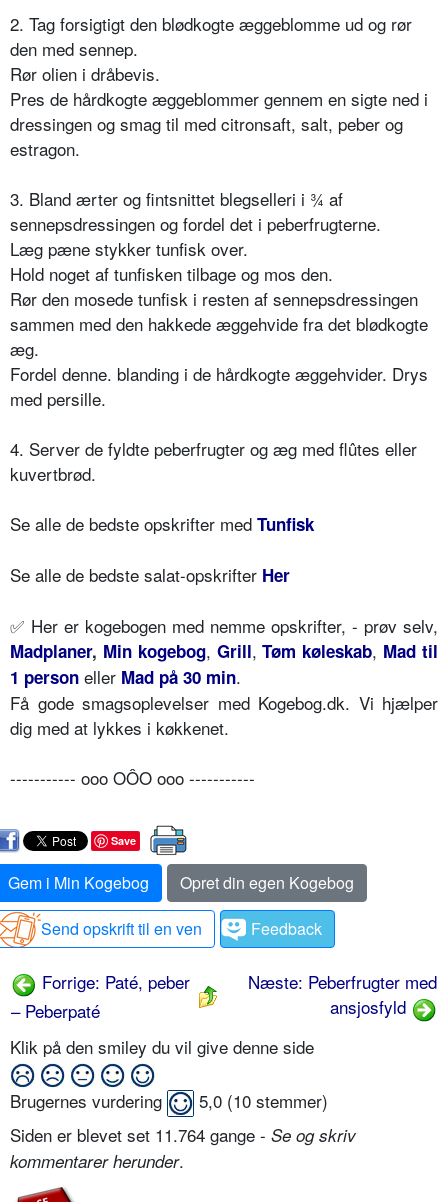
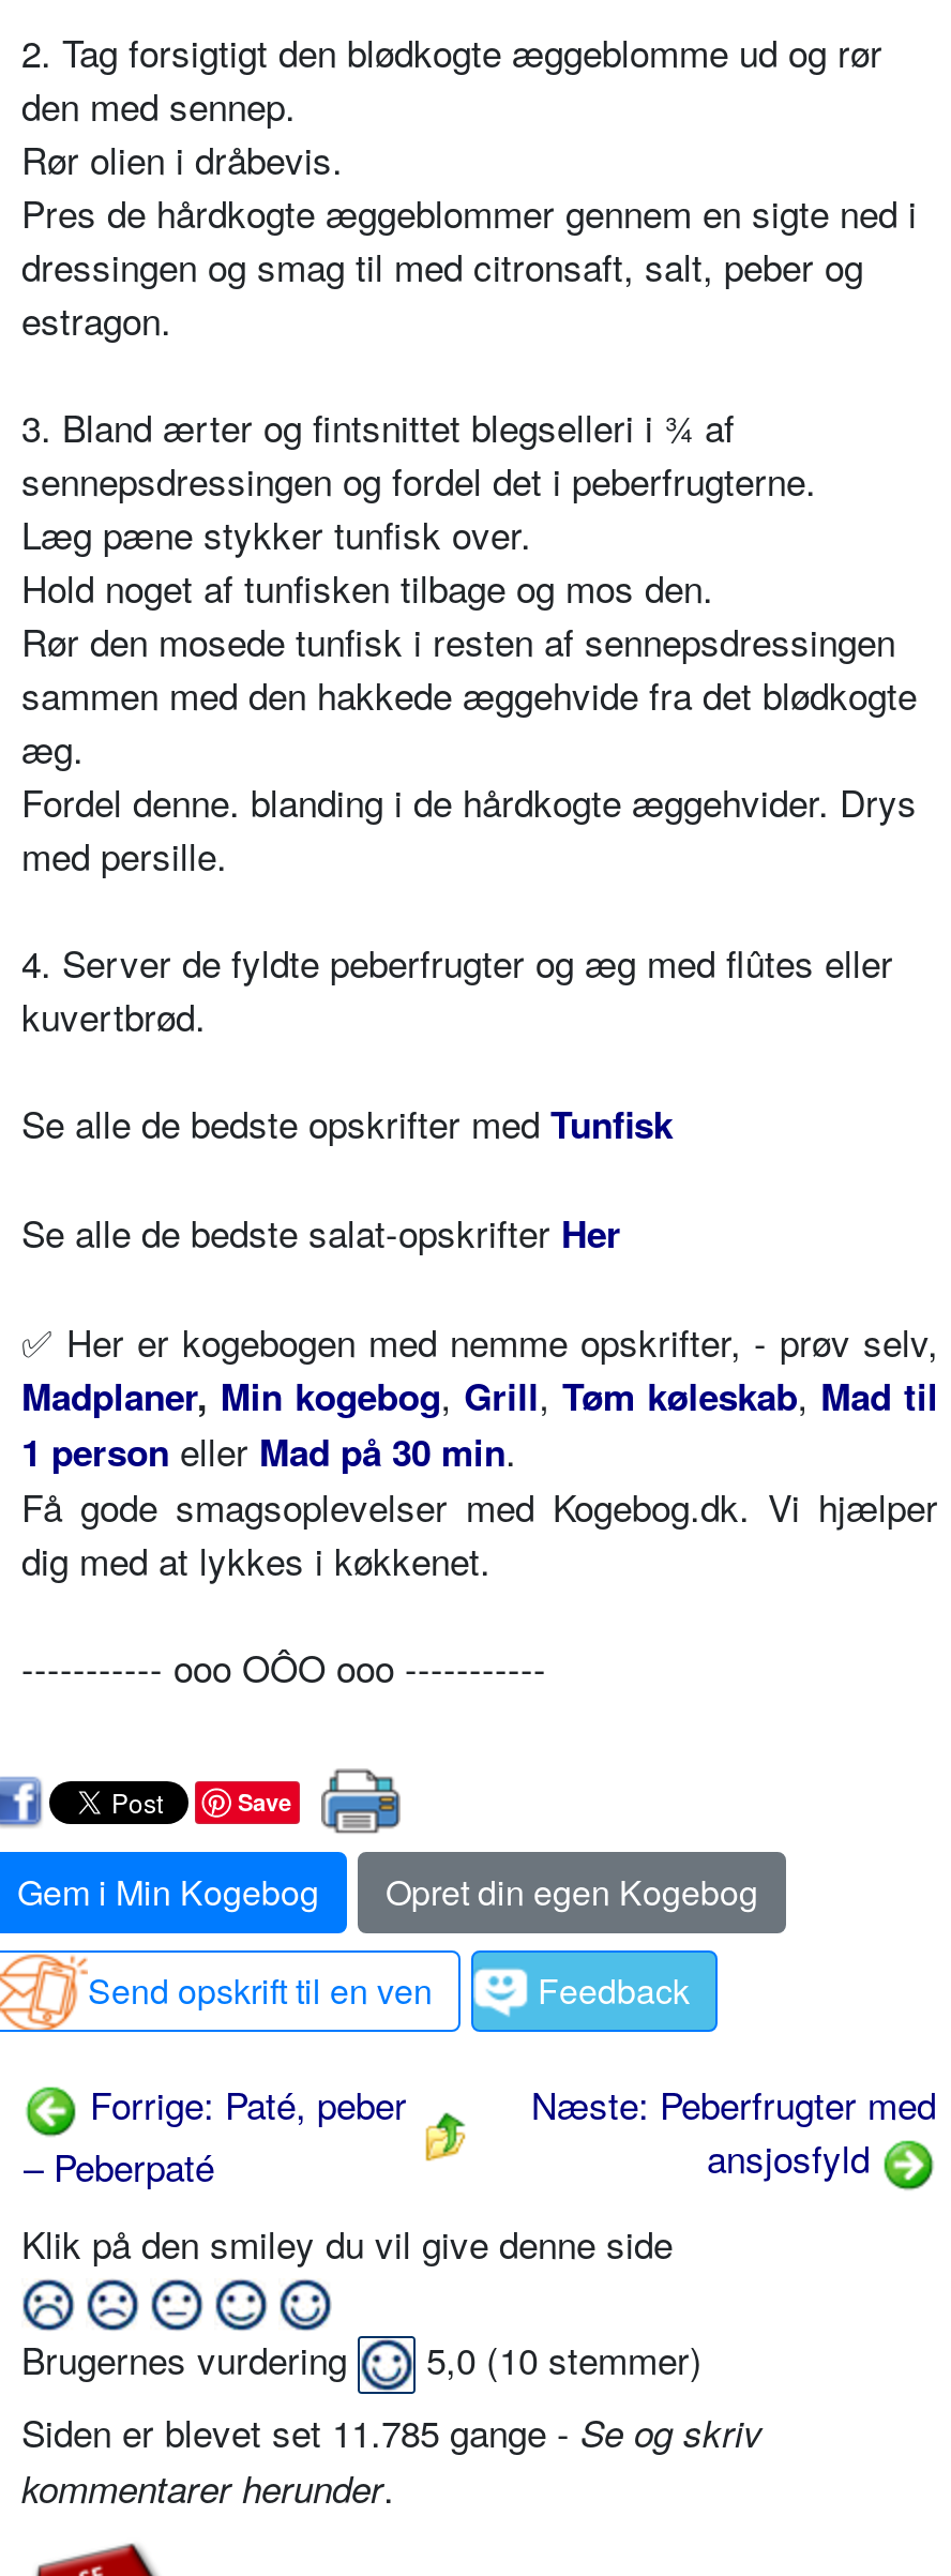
- Siden er blevet set 11.764 gange - Se og skriv
+ Siden er blevet set 11.785 gange - Se og skriv
